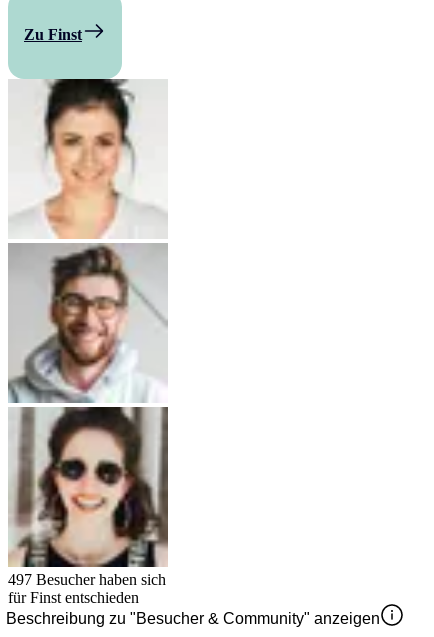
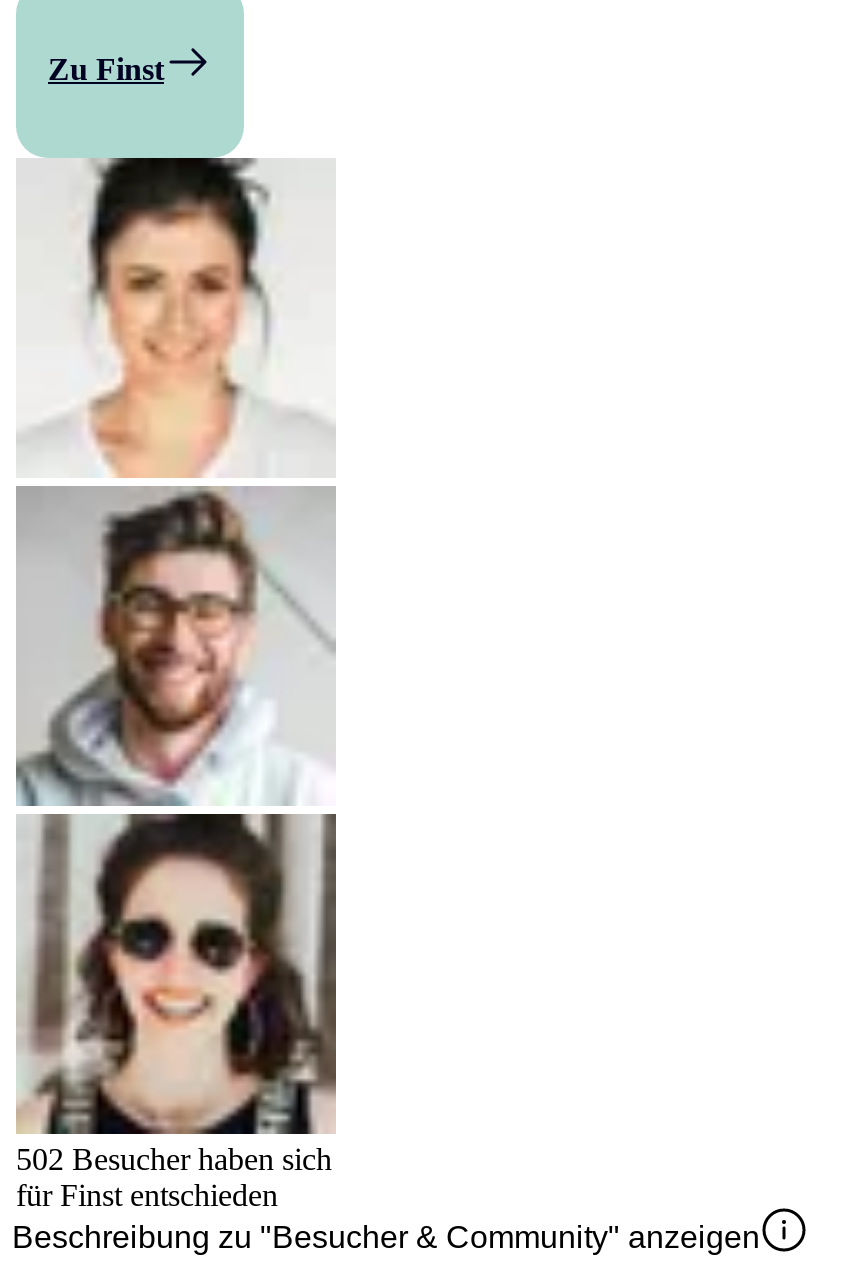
- 497 Besucher haben sich
+ 502 Besucher haben sich
